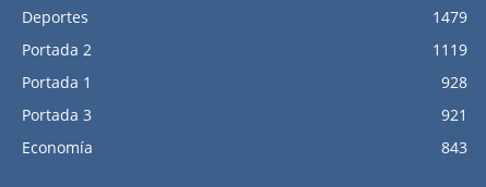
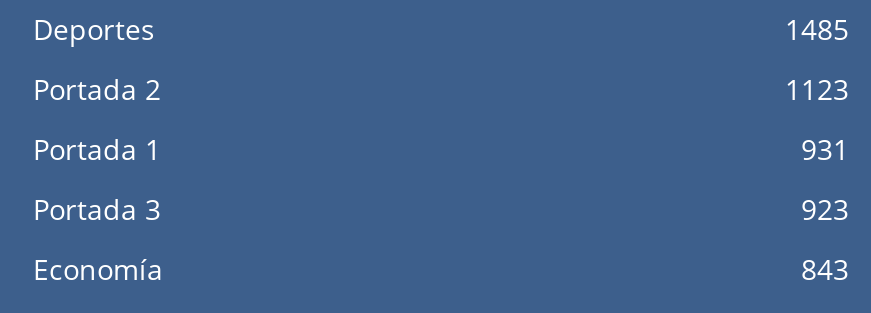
- 1479
+ 1485

- 1119
+ 1123

- 928
+ 931

- 921
+ 923
